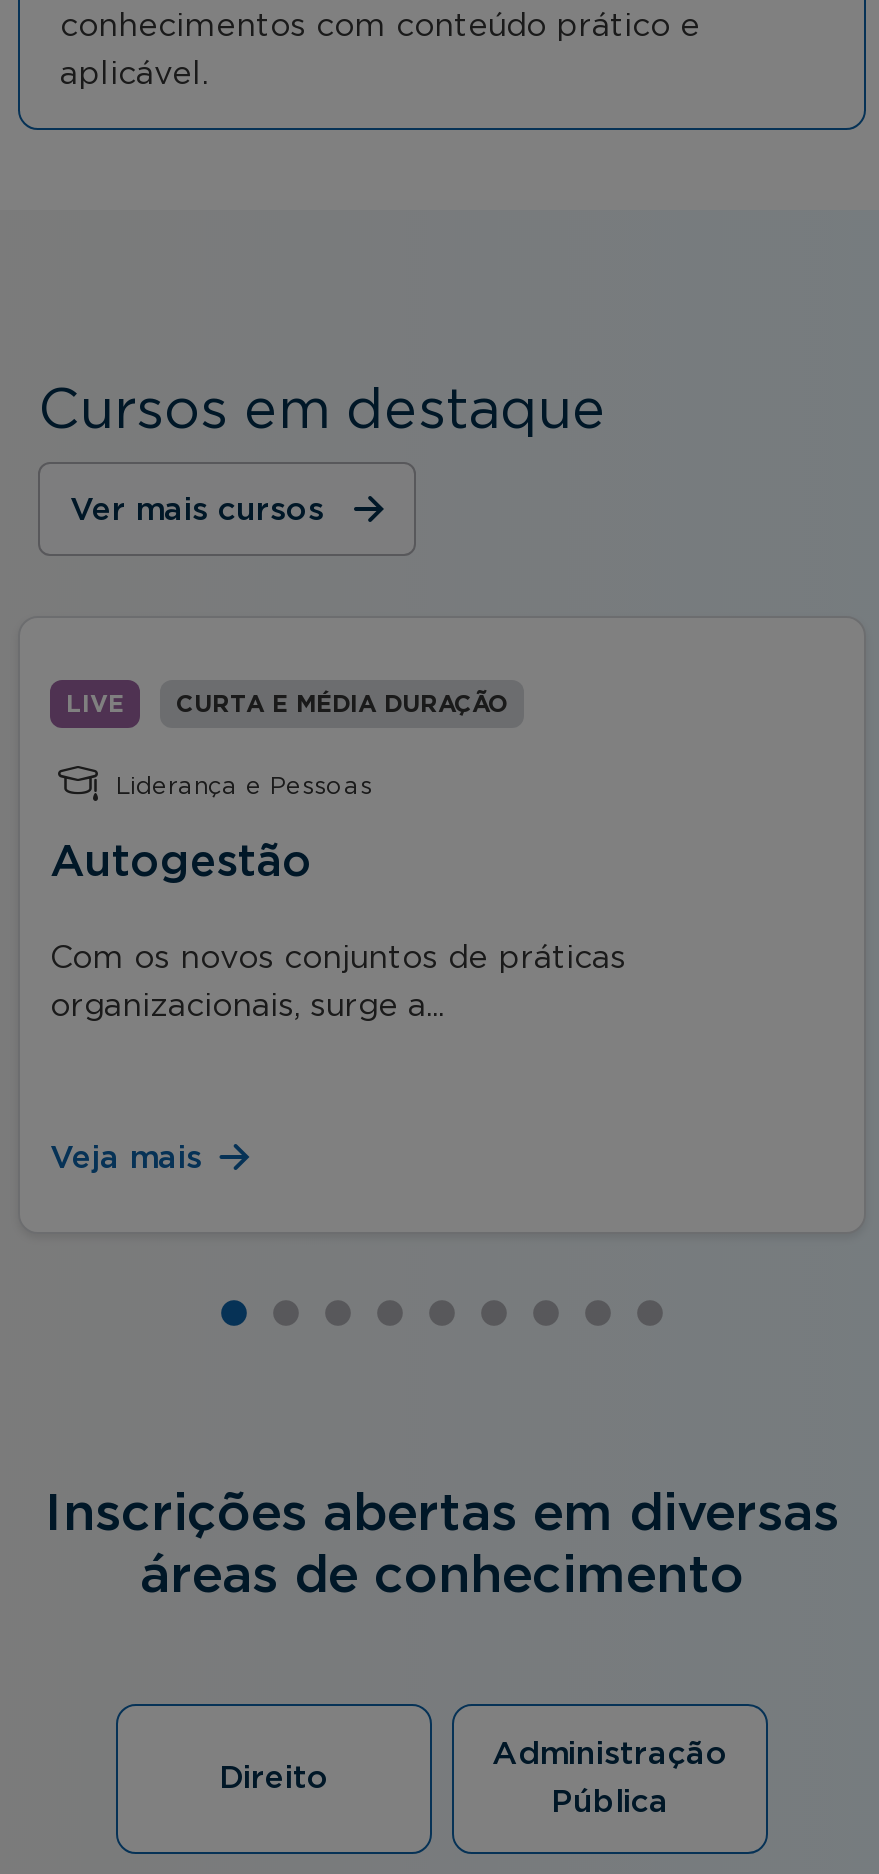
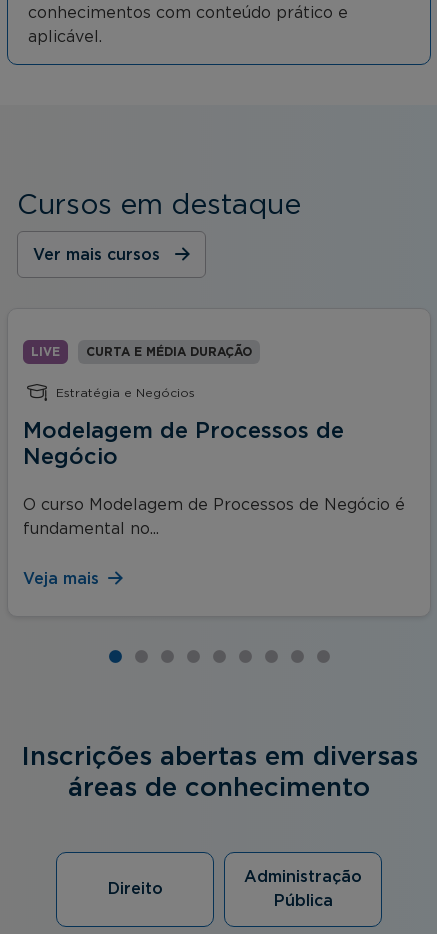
- Liderança e Pessoas
+ Estratégia e Negócios

- Autogestão
+ Modelagem de Processos de
+ Negócio

- Com os novos conjuntos de práticas
+ O curso Modelagem de Processos de Negócio é

- organizacionais, surge a...
+ fundamental no...
